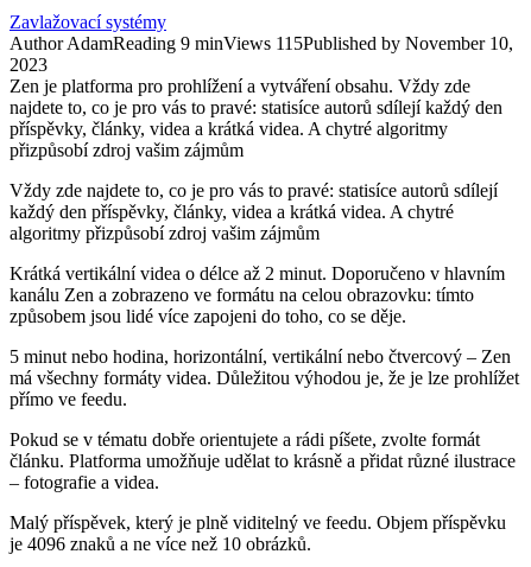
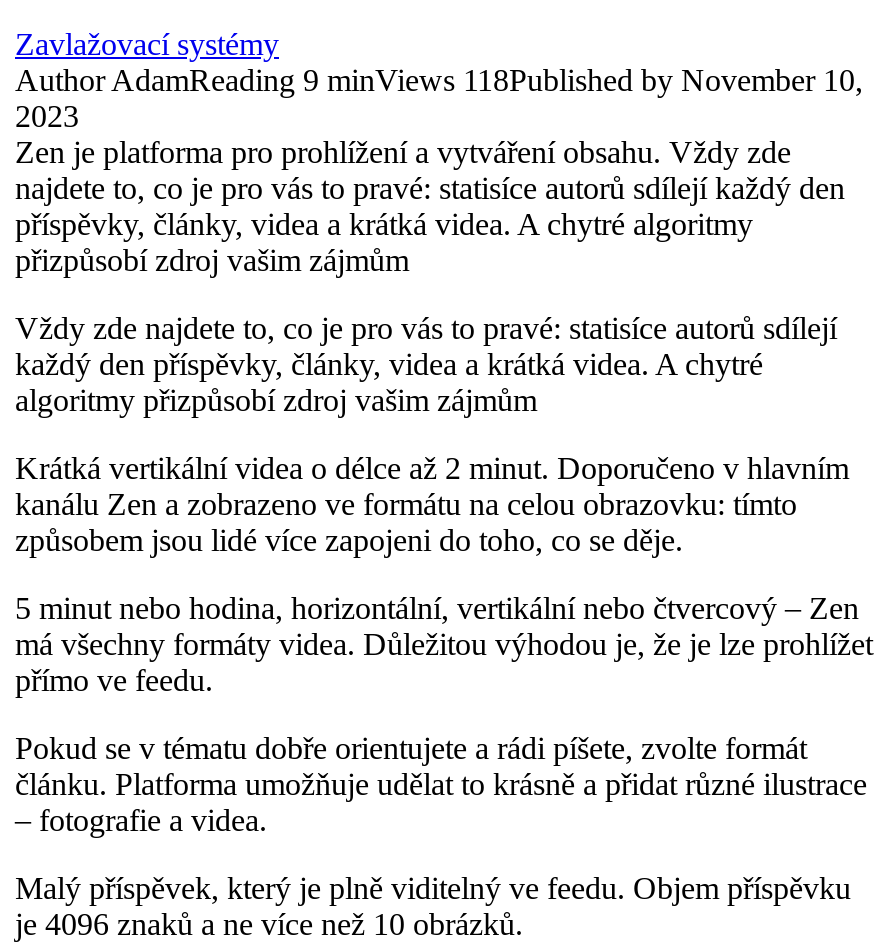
- Author AdamReading 9 minViews 115Published by November 10,
+ Author AdamReading 9 minViews 118Published by November 10,
